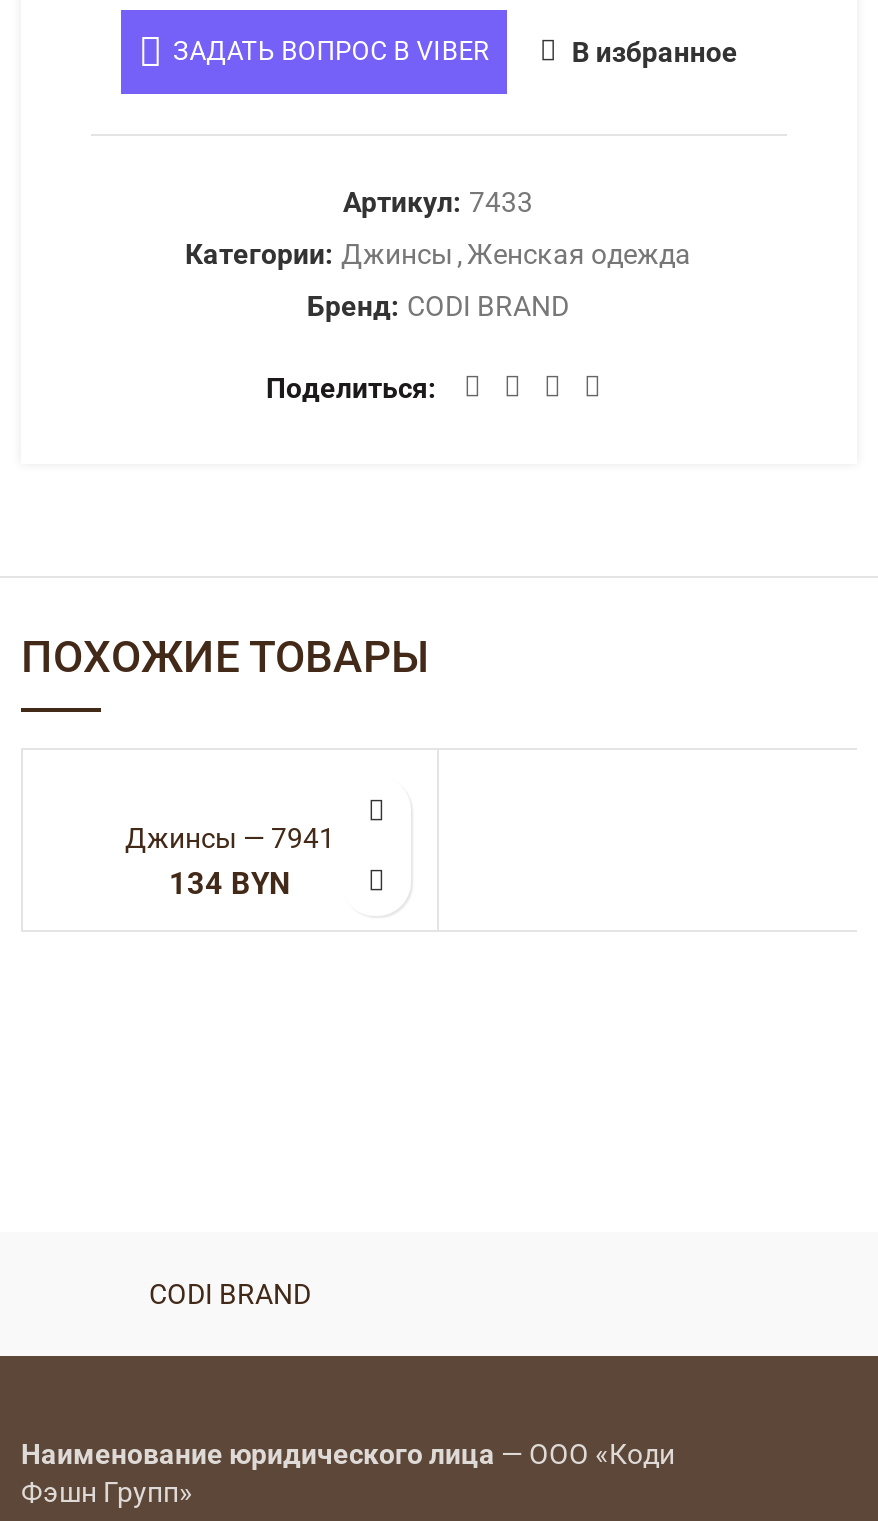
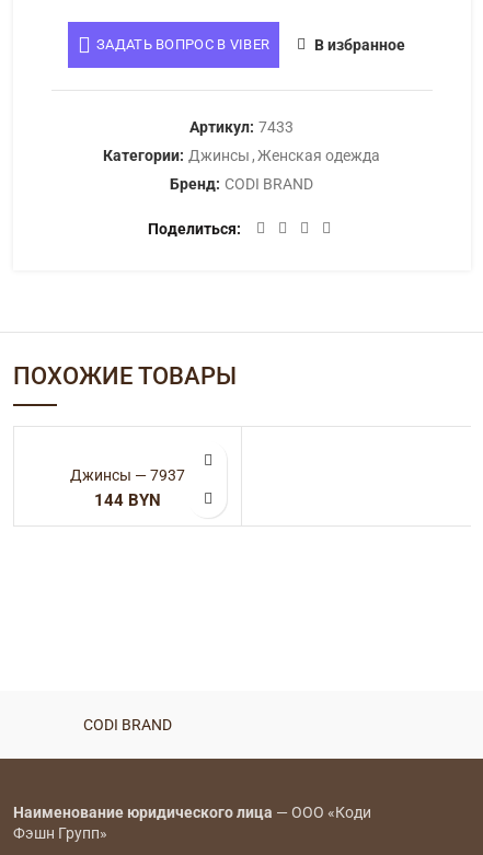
- Джинсы — 7941
+ Джинсы — 7937
